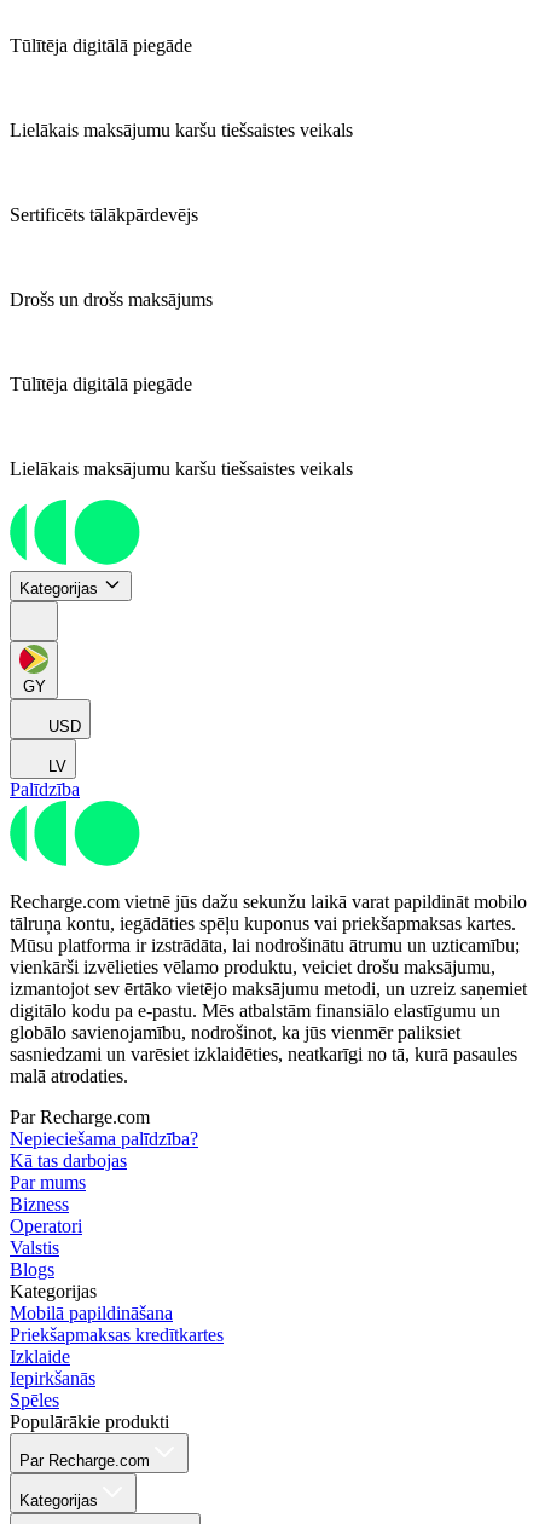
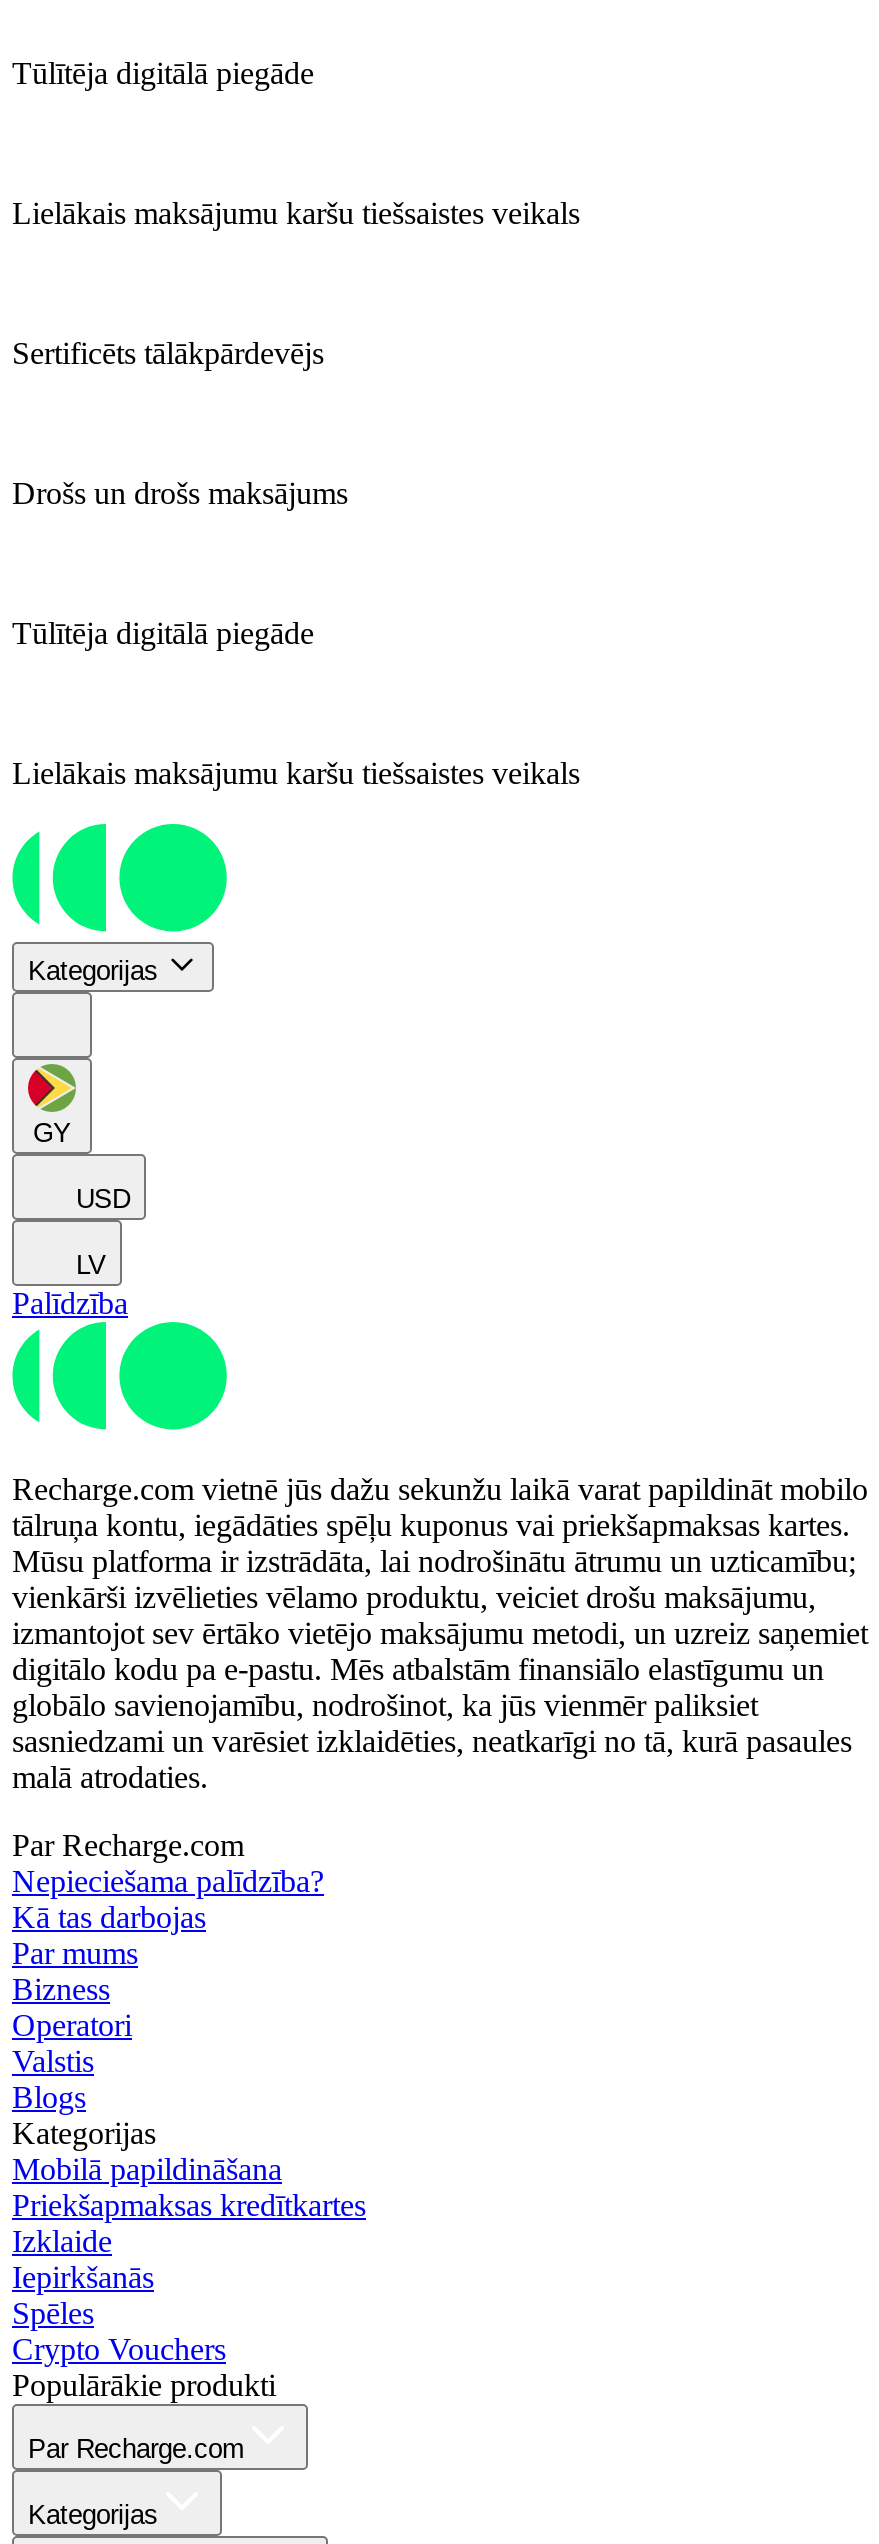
+ Crypto Vouchers
